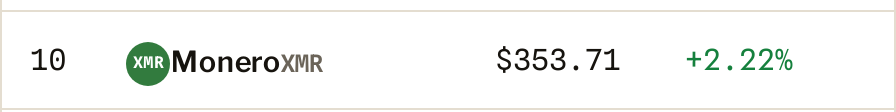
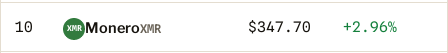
- $353.71
+ $347.70

- +2.22%
+ +2.96%
